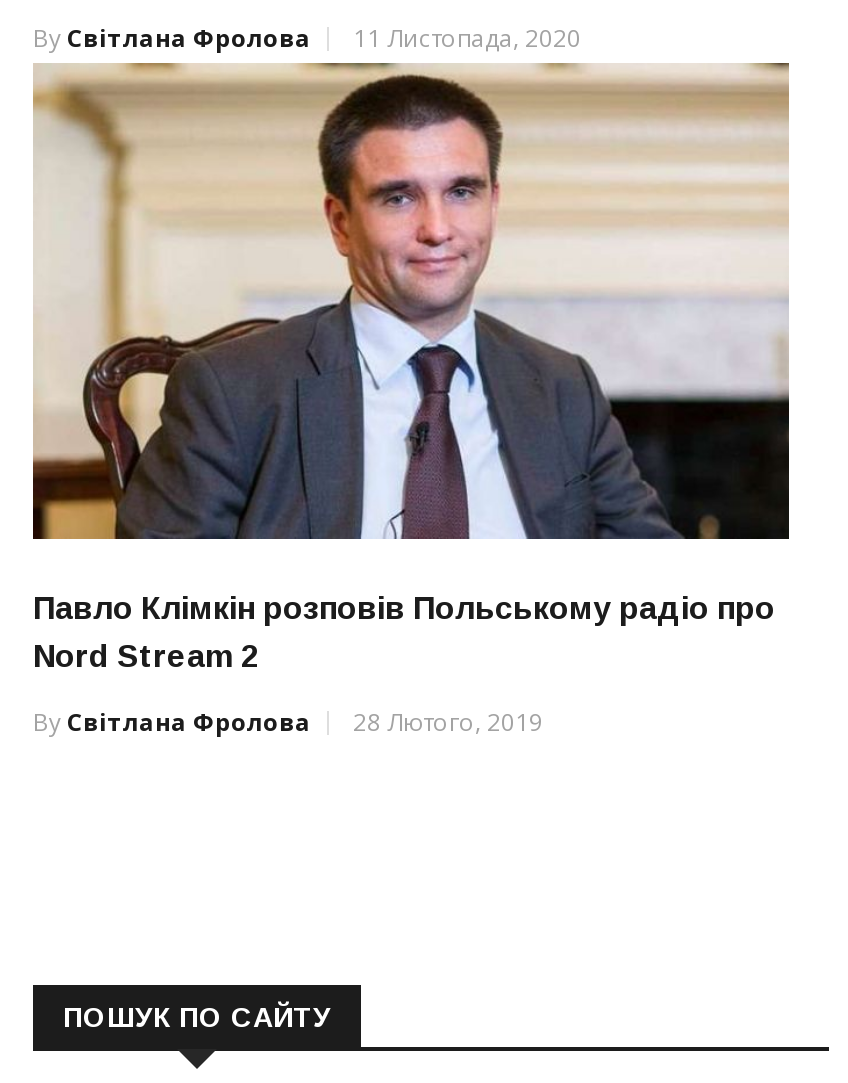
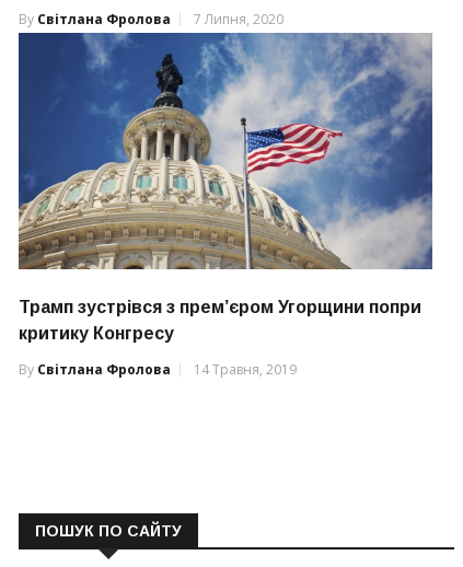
- 11 Листопада, 2020
+ 7 Липня, 2020

- [image]
- Павло Клімкін розповів Польському радіо про
- Nord Stream 2
+ [image]
+ Трамп зустрівся з прем’єром Угорщини попри
+ критику Конгресу

- 28 Лютого, 2019
+ 14 Травня, 2019
